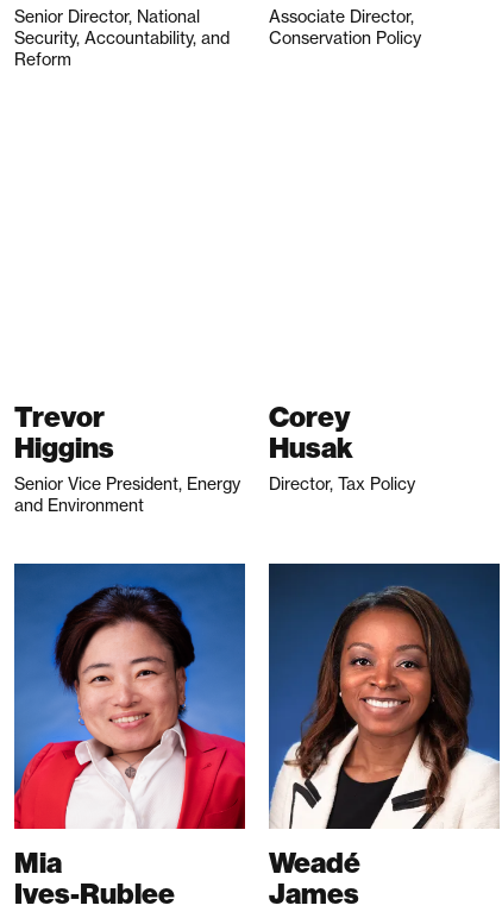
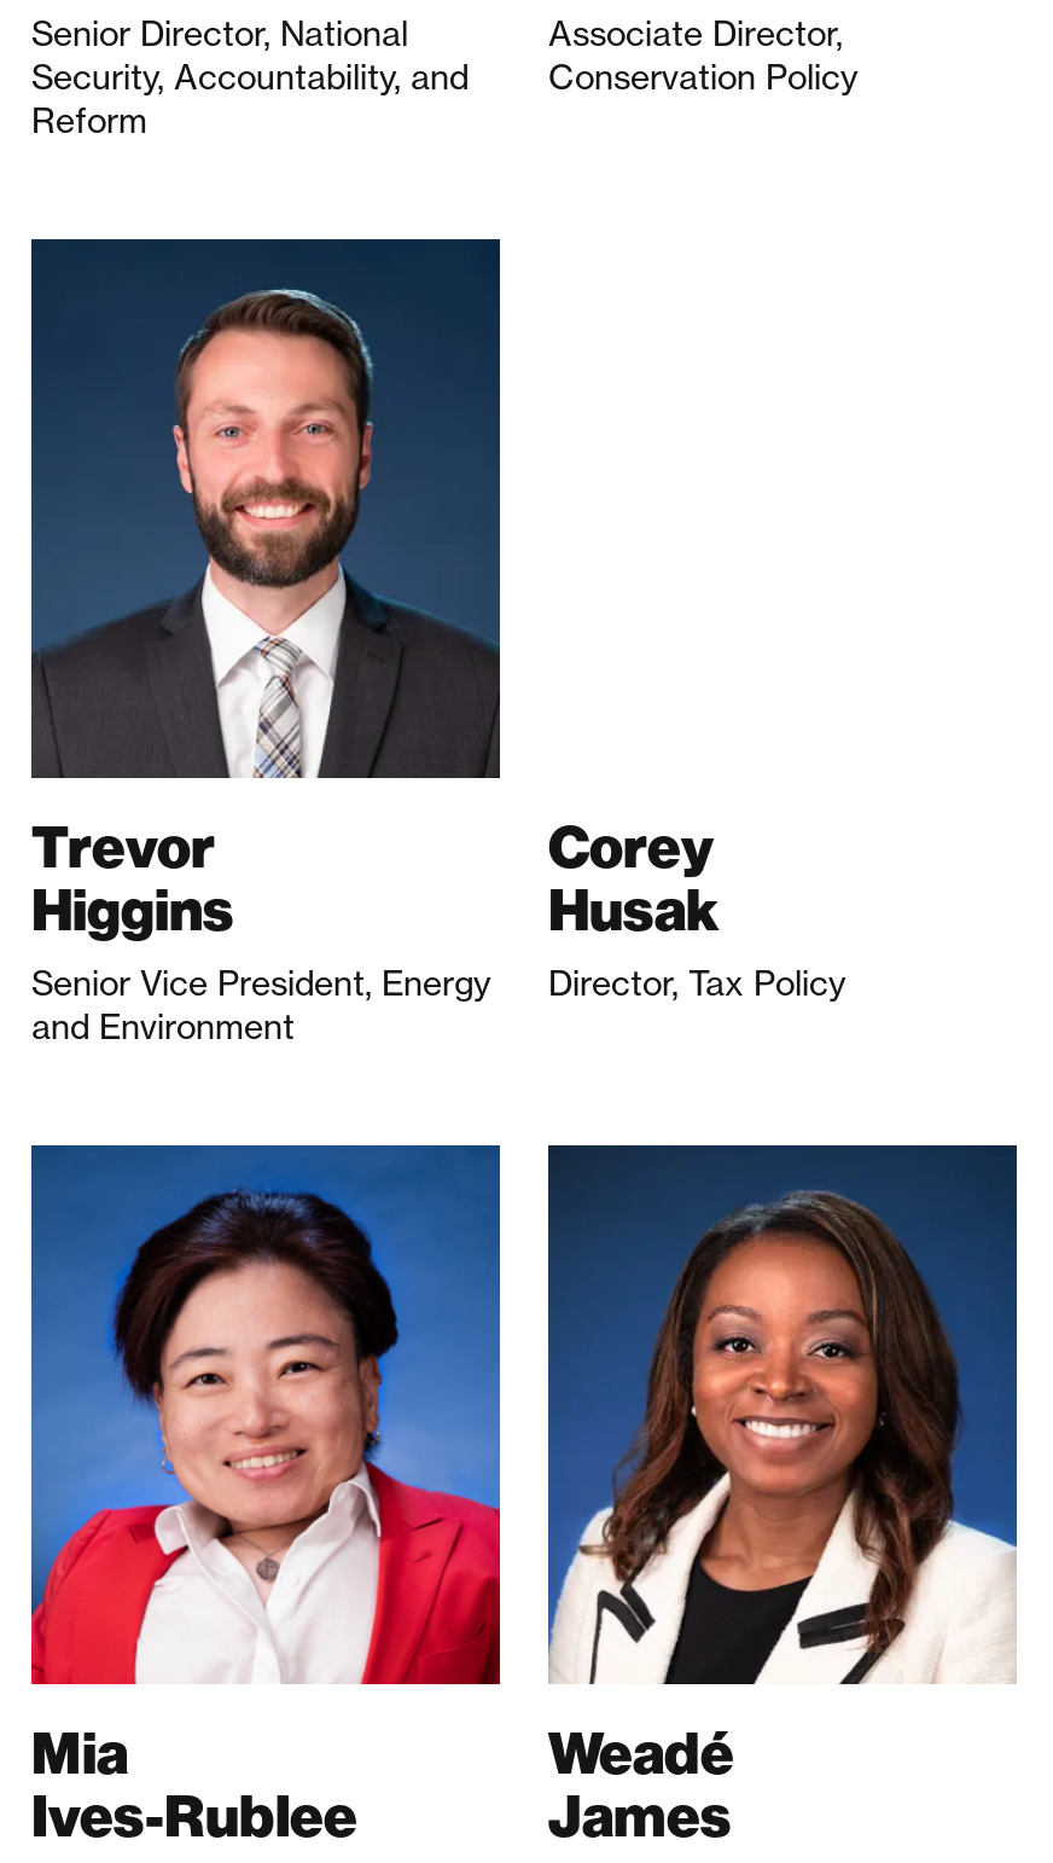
+ [image]
